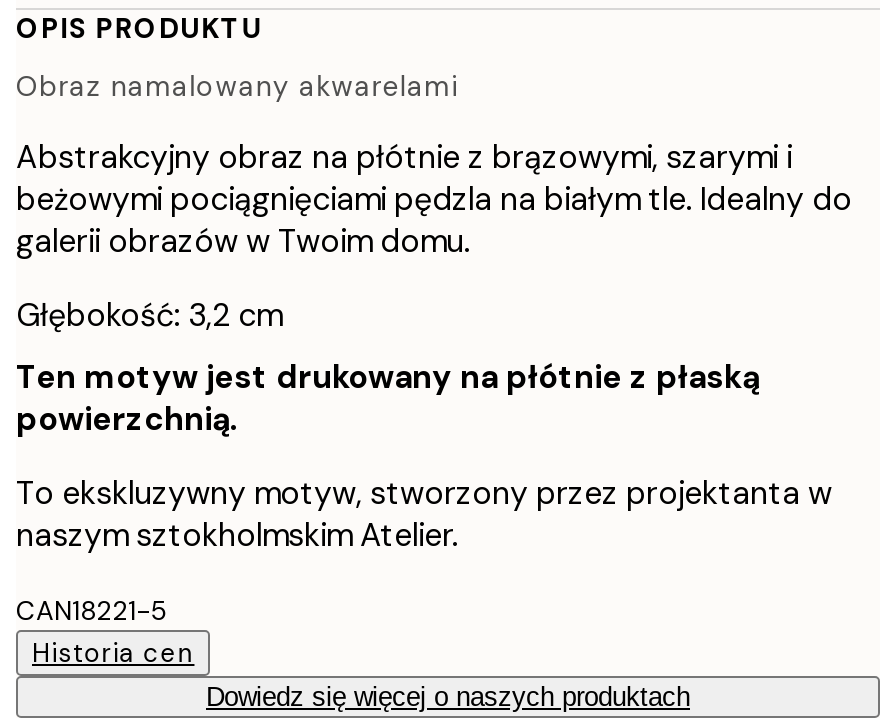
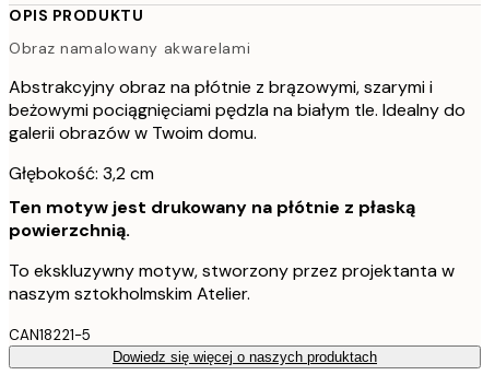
- Historia cen
